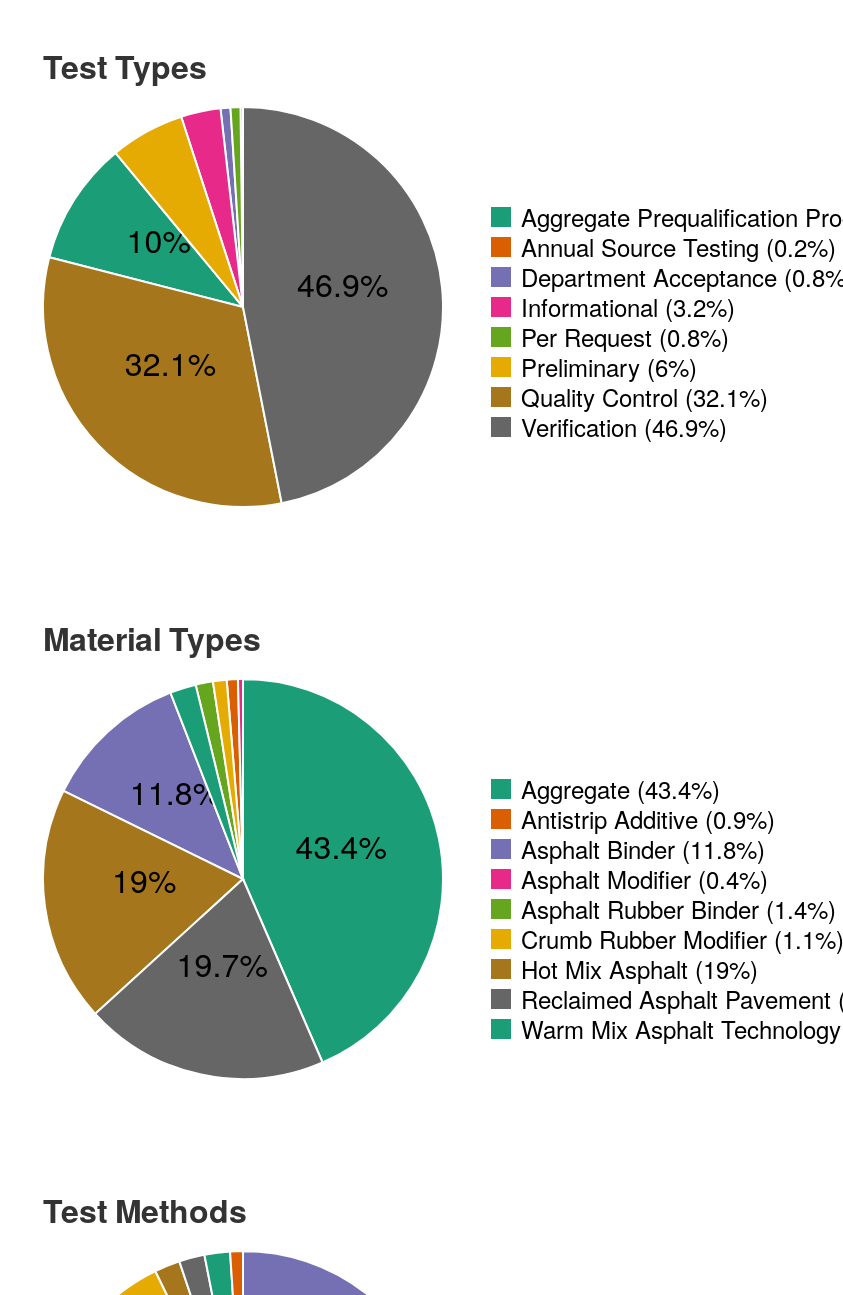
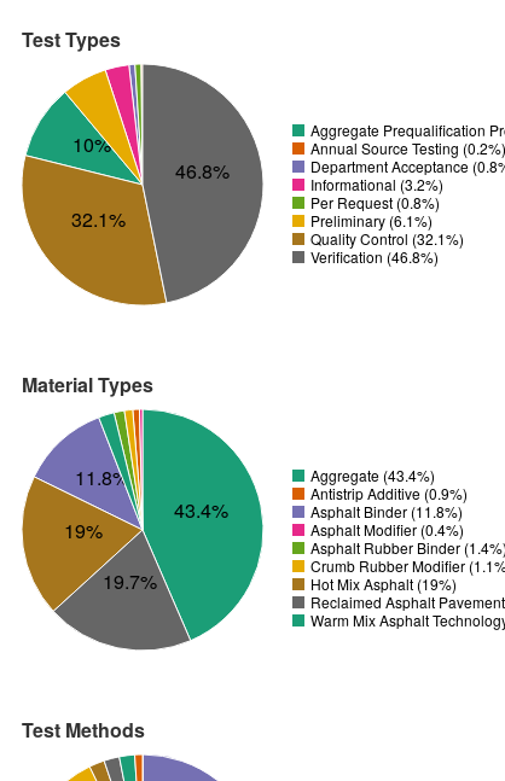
- 46.9%
+ 46.8%

- Preliminary (6%)
+ Preliminary (6.1%)

- Verification (46.9%)
+ Verification (46.8%)
